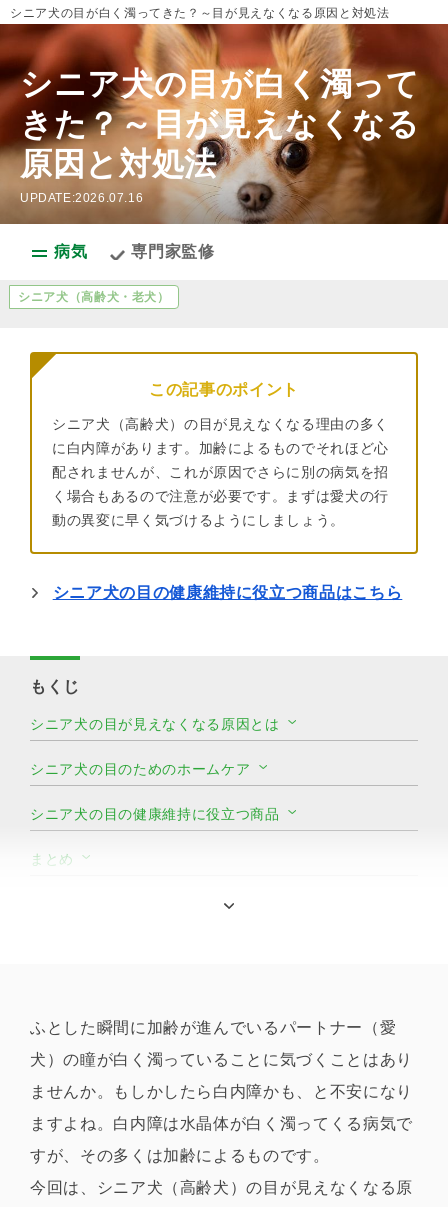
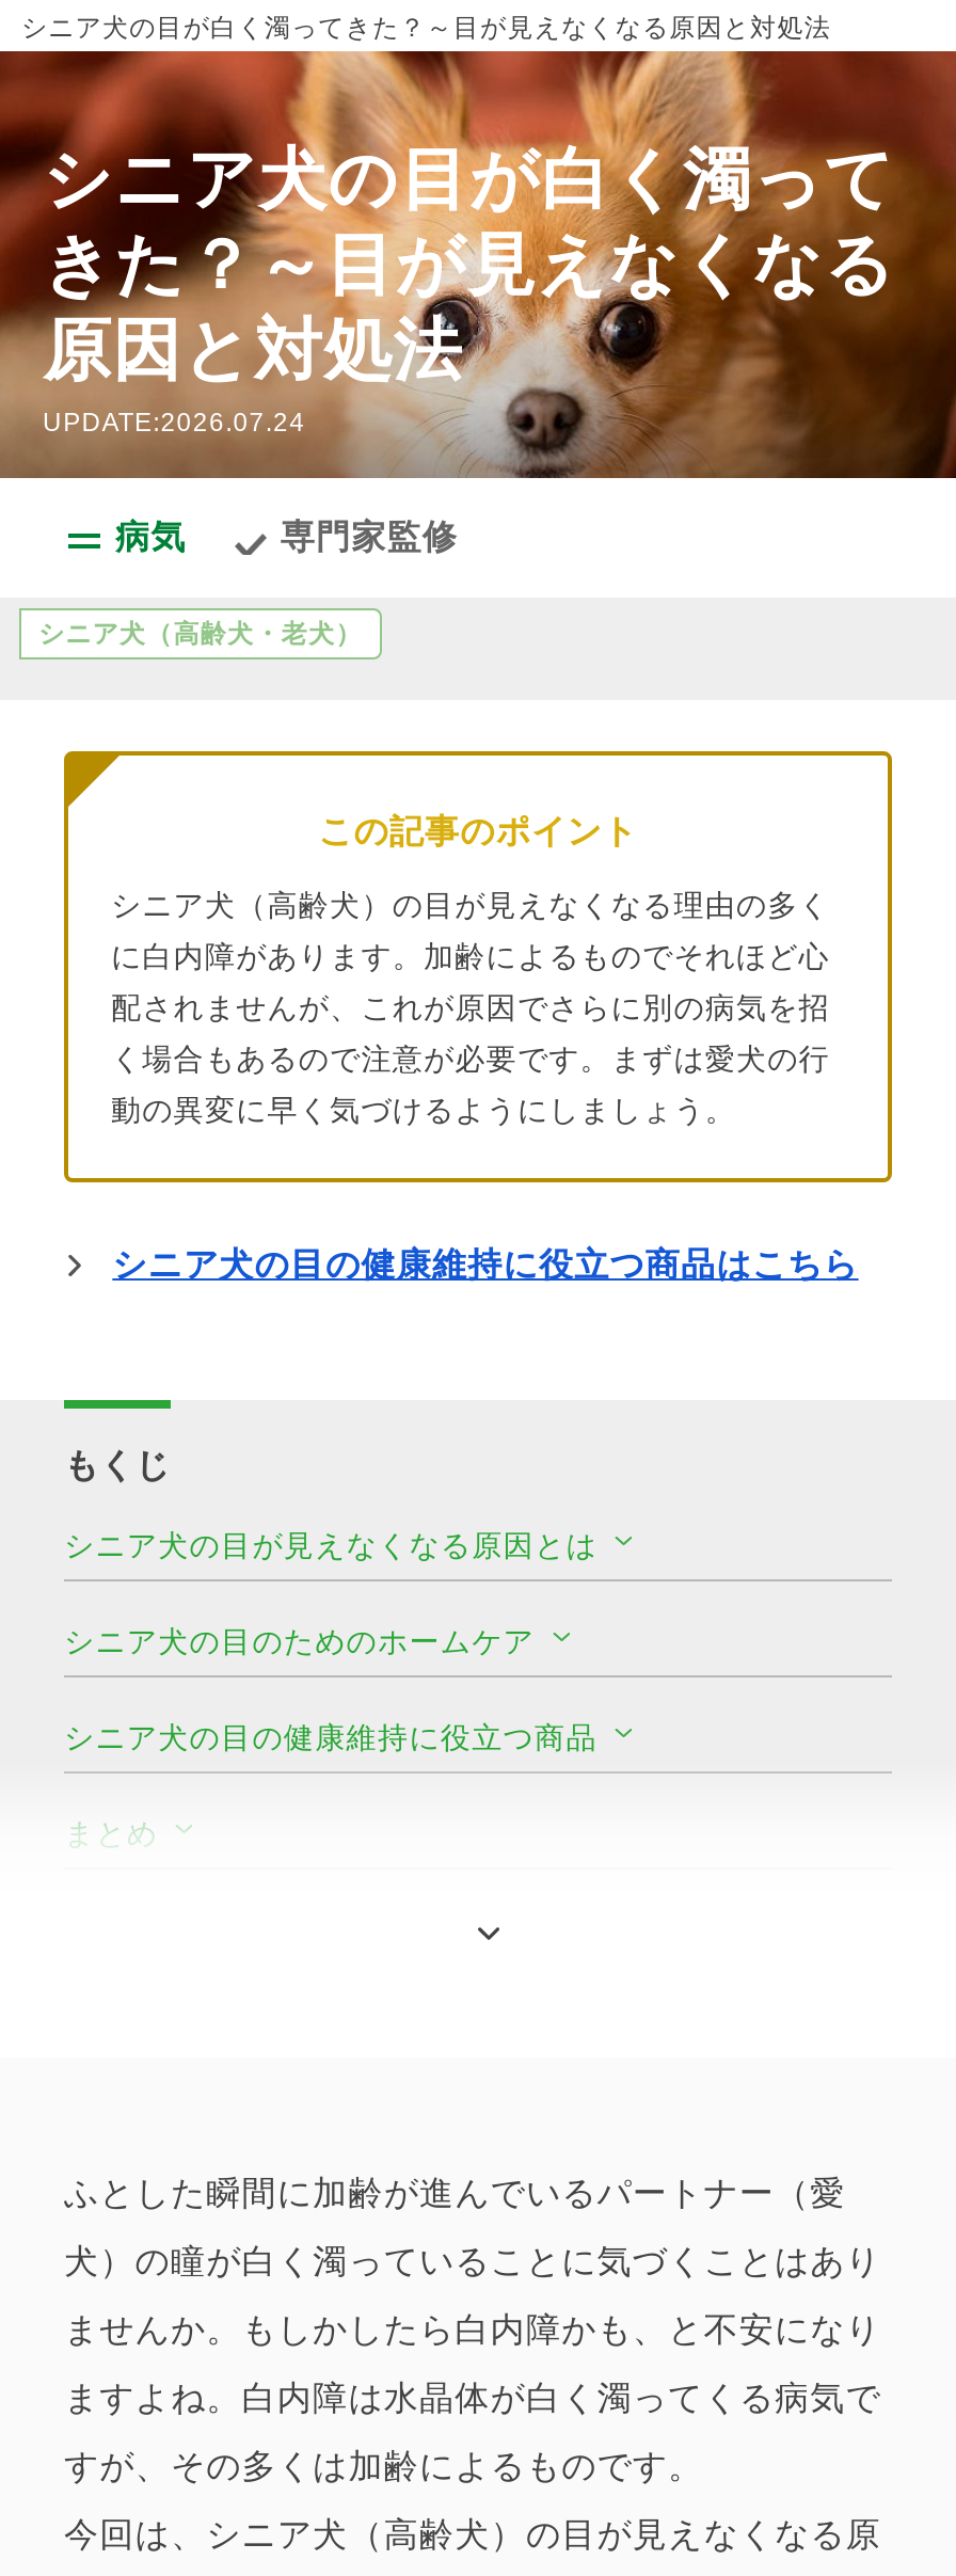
- UPDATE:2026.07.16
+ UPDATE:2026.07.24
